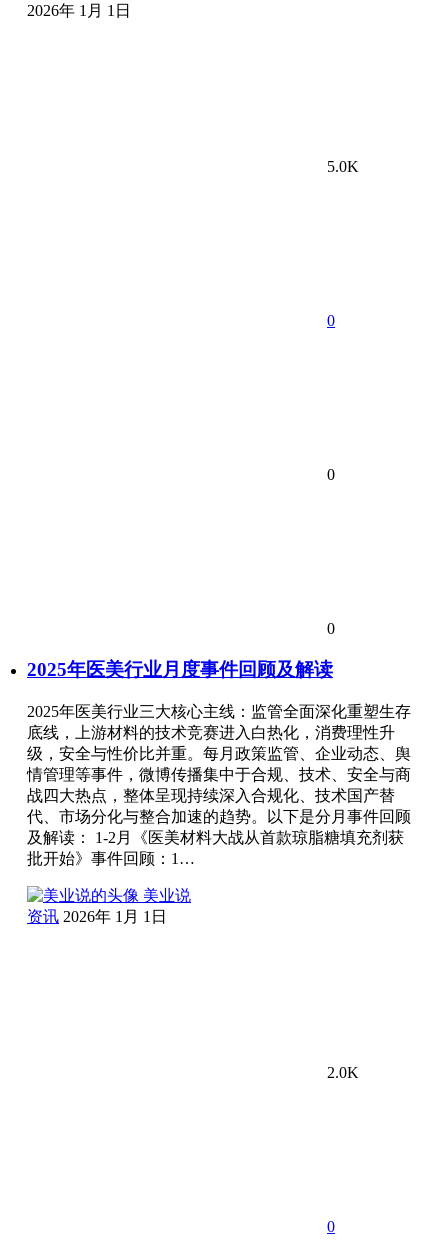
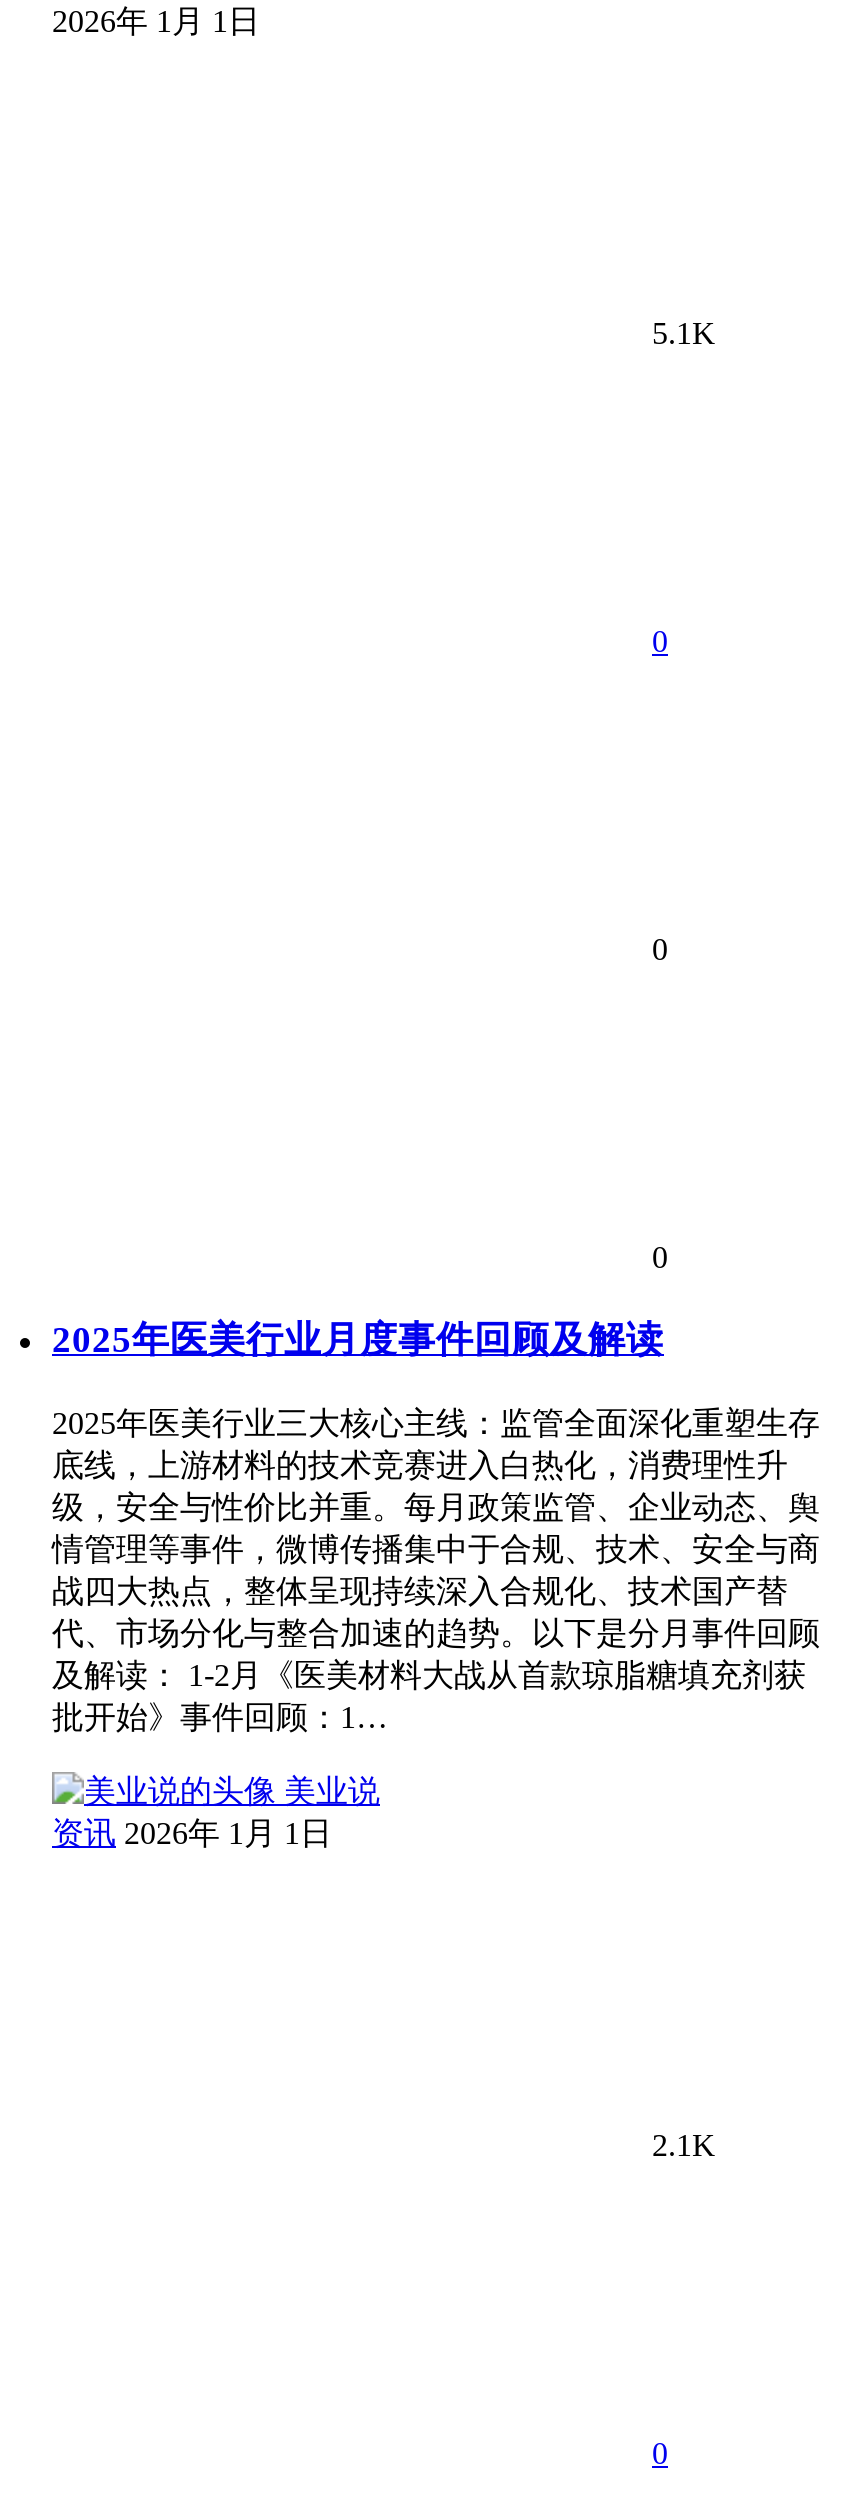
- 5.0K
+ 5.1K

- 2.0K
+ 2.1K
